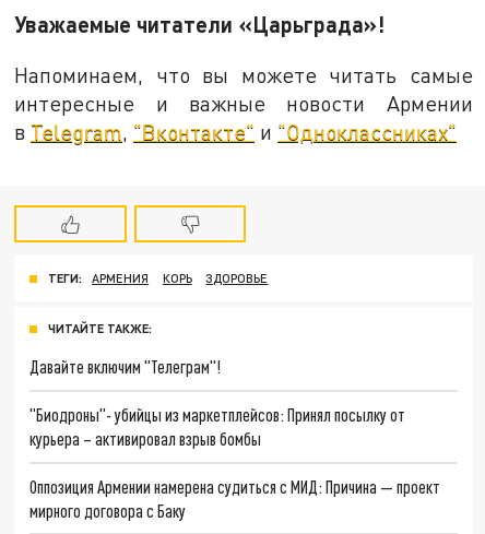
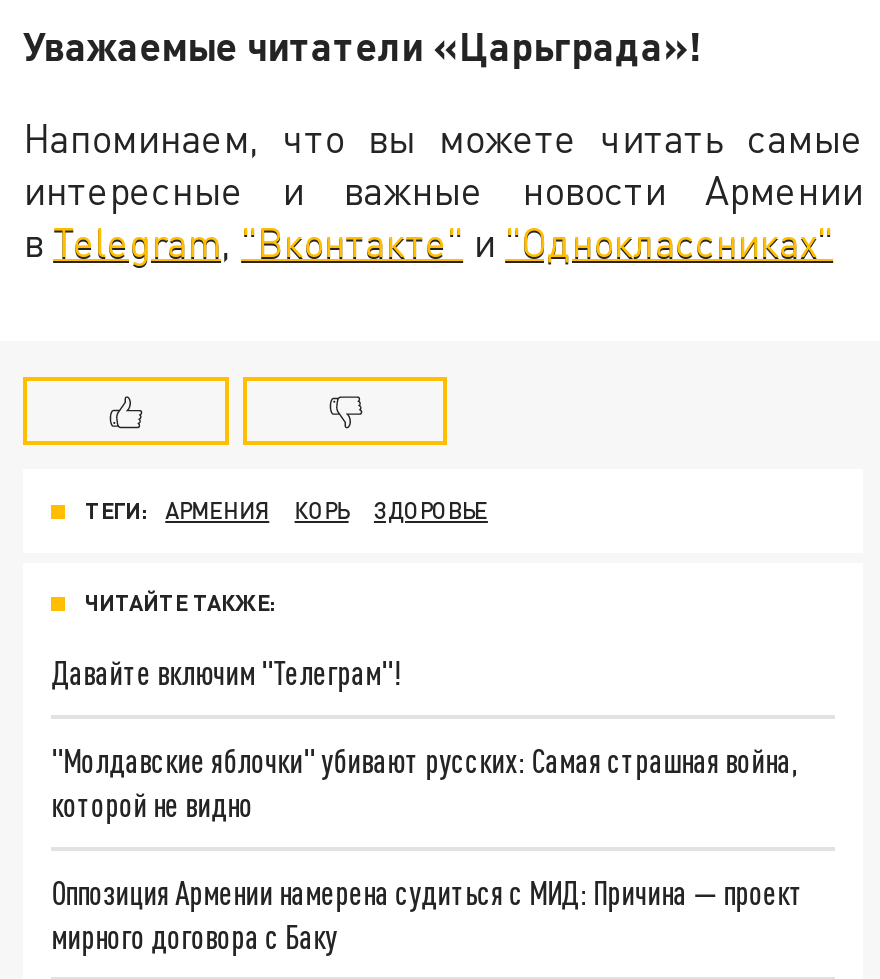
- "Биодроны"- убийцы из маркетплейсов: Принял посылку от
- курьера – активировал взрыв бомбы
+ "Молдавские яблочки" убивают русских: Самая страшная война,
+ которой не видно
